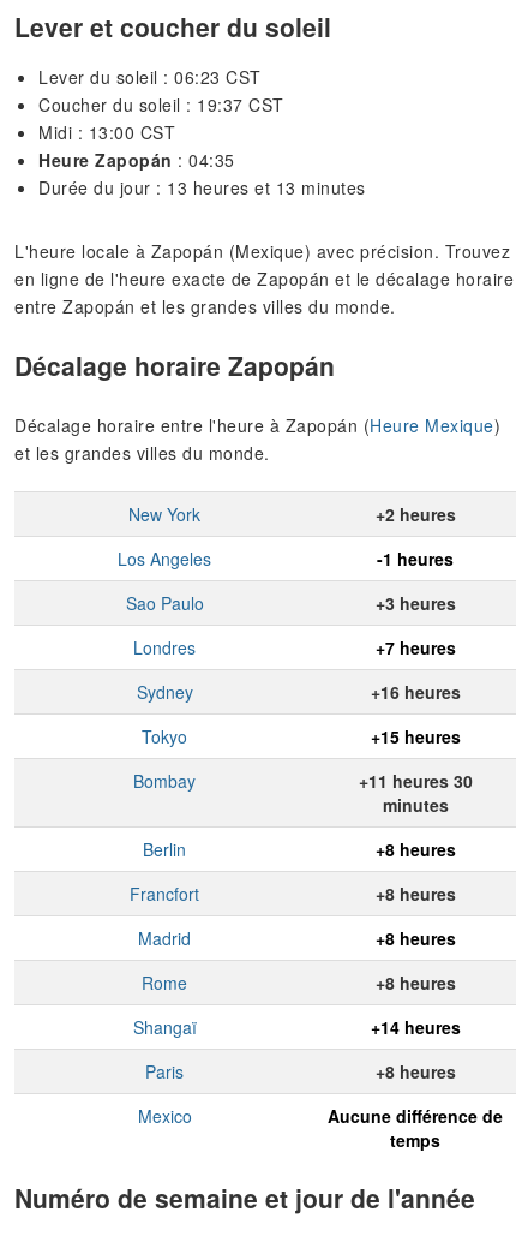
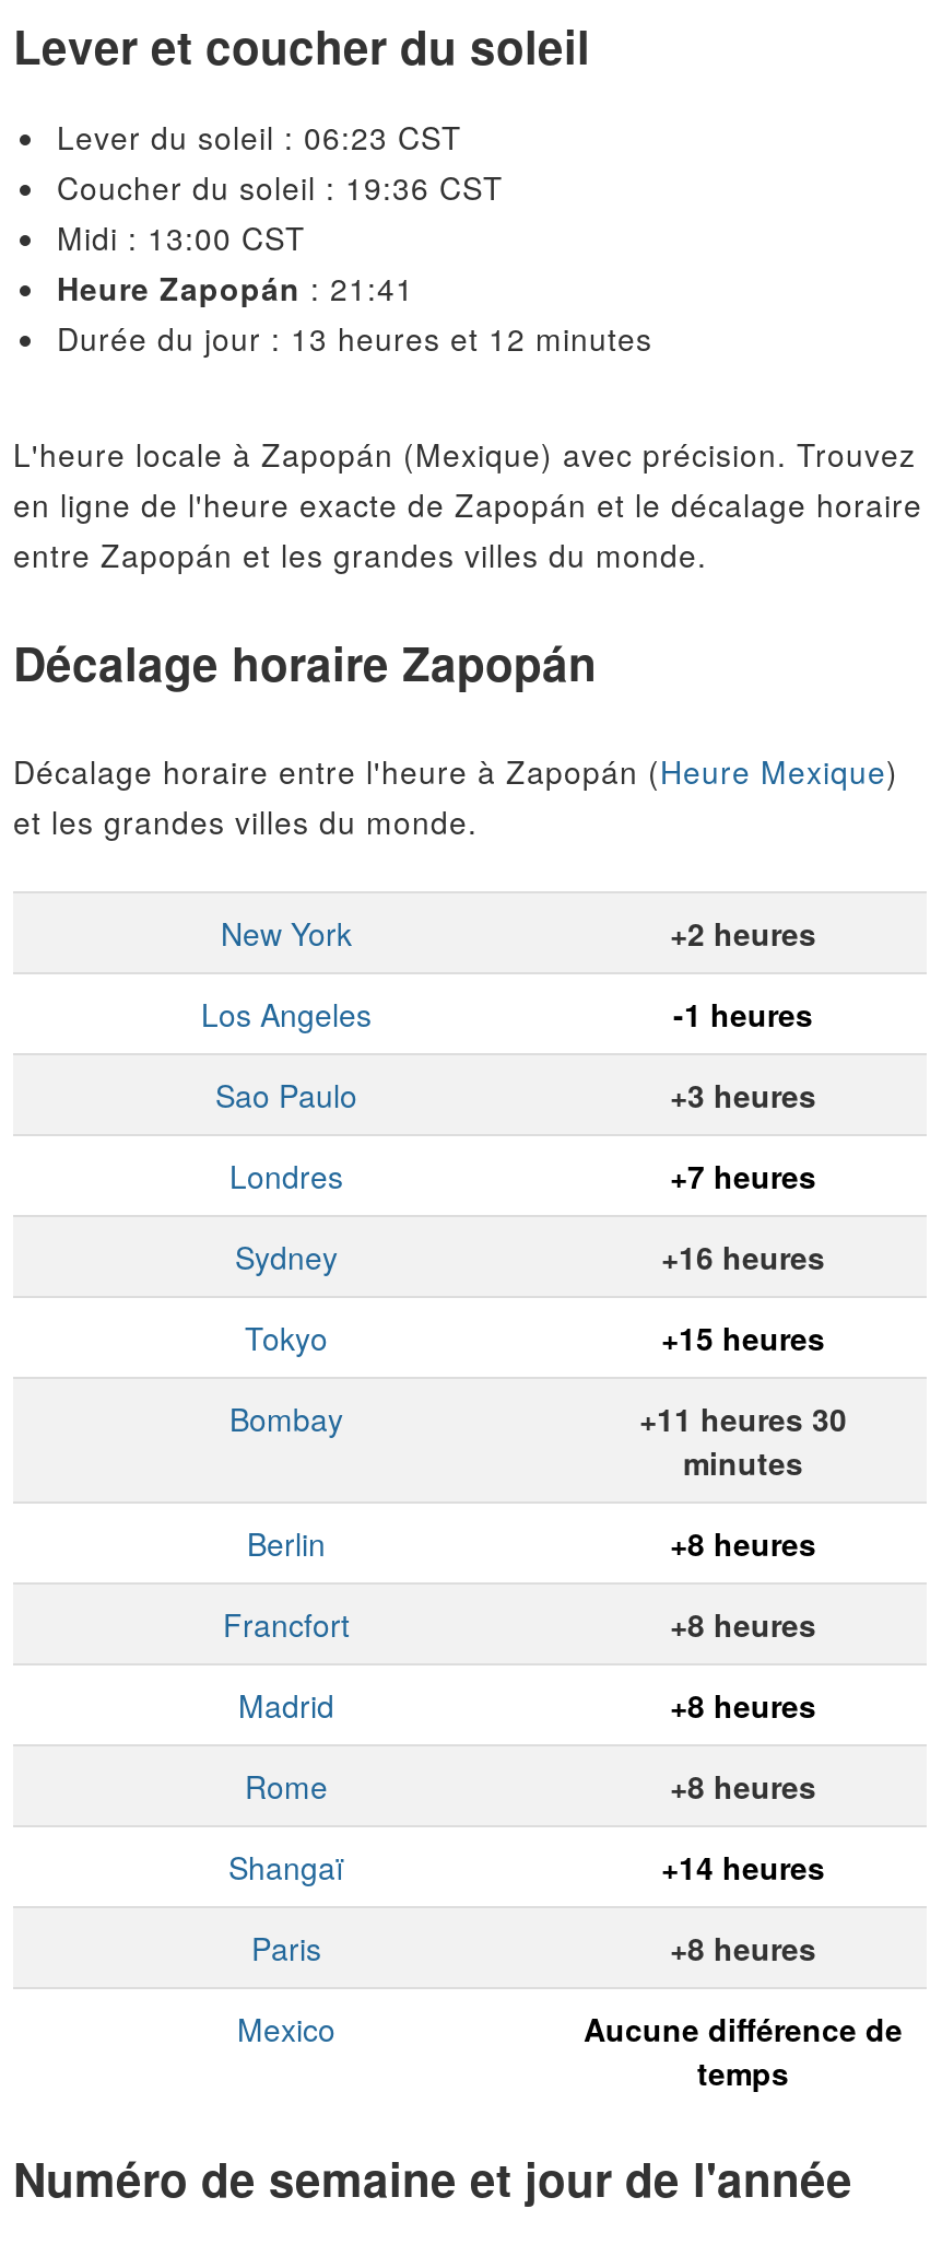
- Coucher du soleil : 19:37 CST
+ Coucher du soleil : 19:36 CST

- Heure Zapopán: 04:35
+ Heure Zapopán: 21:41

- Durée du jour : 13 heures et 13 minutes
+ Durée du jour : 13 heures et 12 minutes
